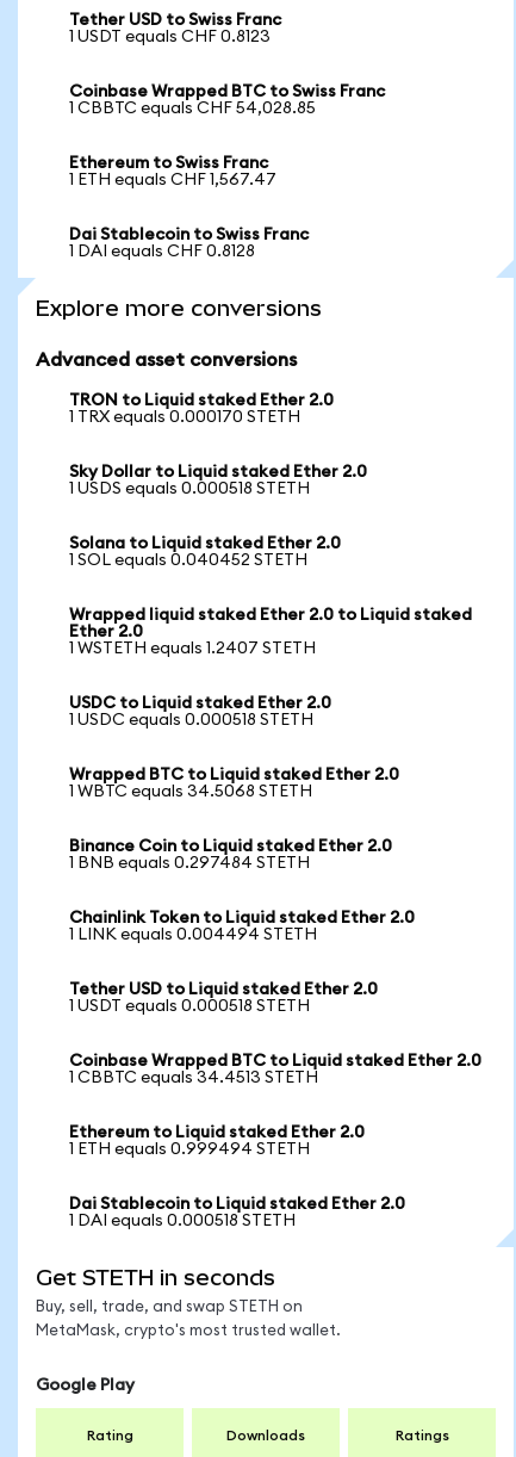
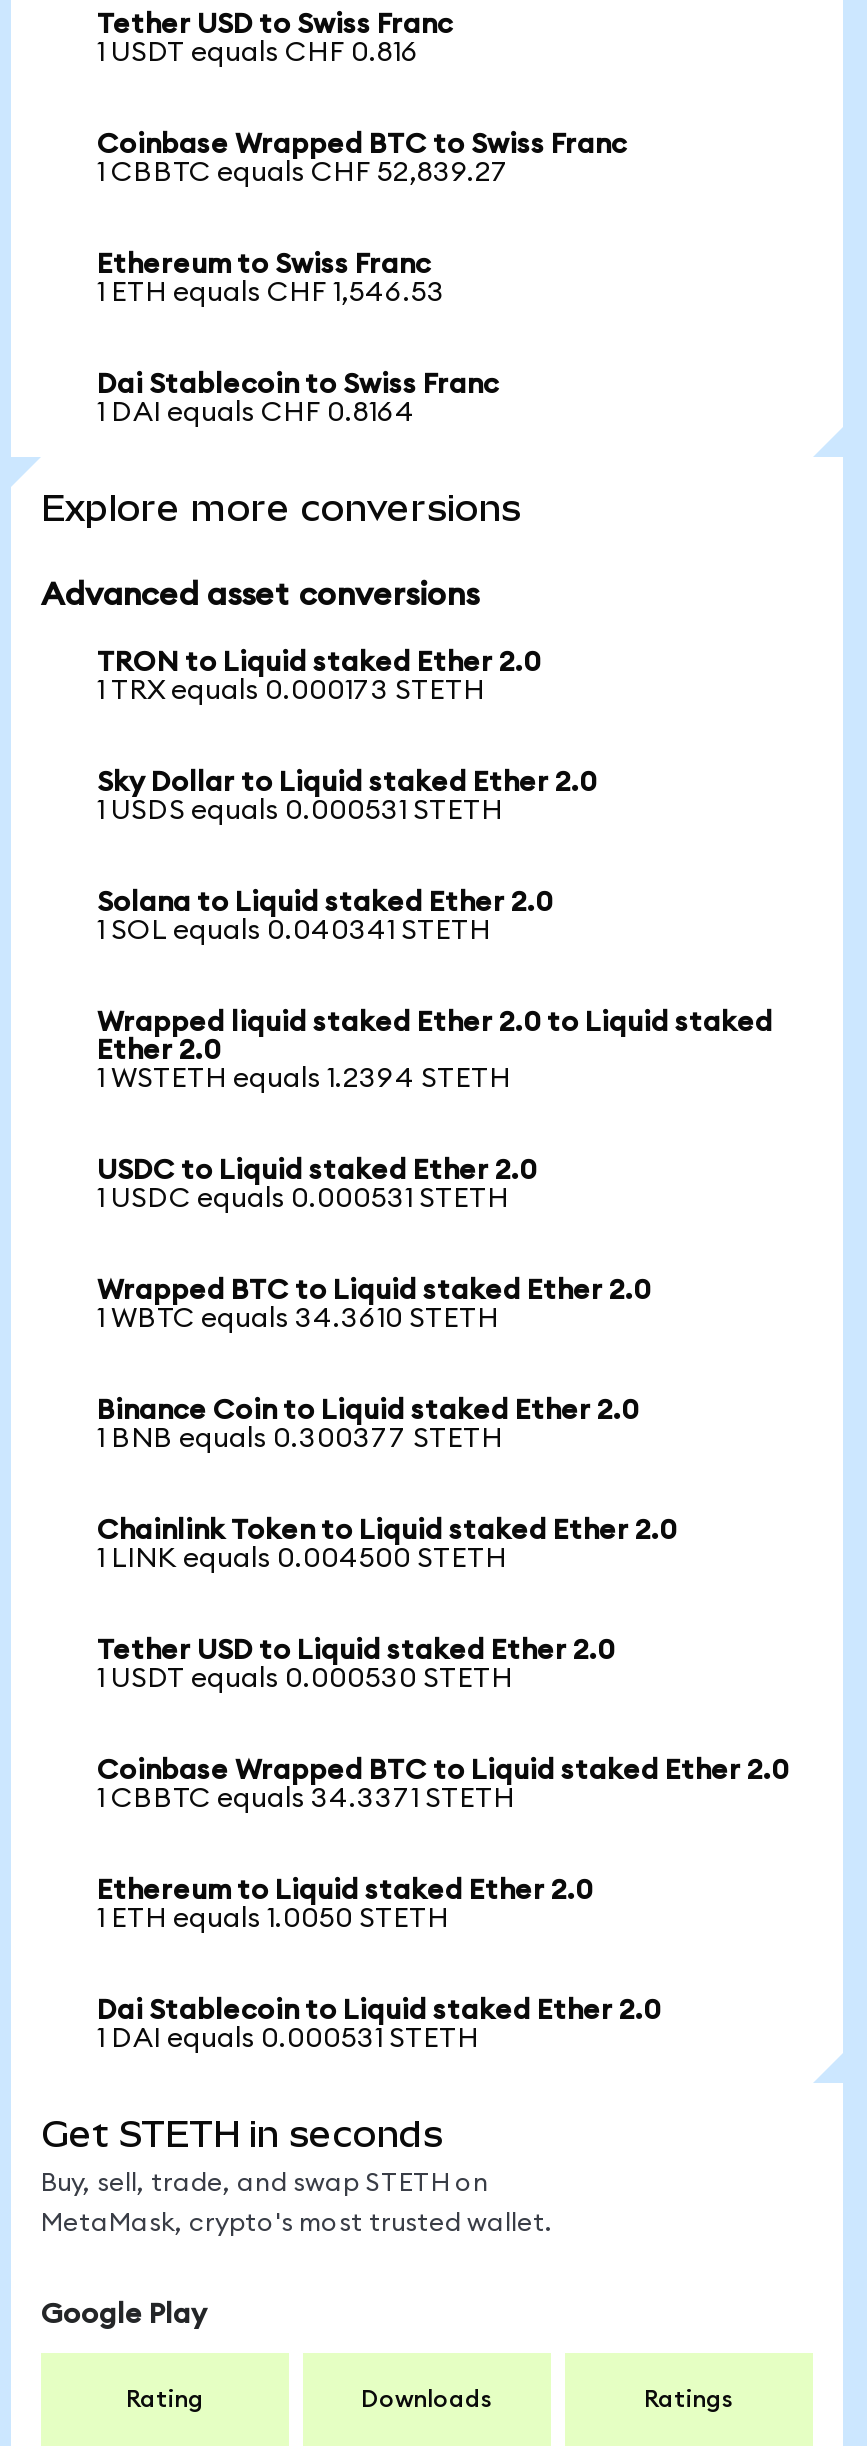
- 1 USDT equals CHF 0.8123
+ 1 USDT equals CHF 0.816

- 1 CBBTC equals CHF 54,028.85
+ 1 CBBTC equals CHF 52,839.27

- 1 ETH equals CHF 1,567.47
+ 1 ETH equals CHF 1,546.53

- 1 DAI equals CHF 0.8128
+ 1 DAI equals CHF 0.8164

- 1 TRX equals 0.000170 STETH
+ 1 TRX equals 0.000173 STETH

- 1 USDS equals 0.000518 STETH
+ 1 USDS equals 0.000531 STETH

- 1 SOL equals 0.040452 STETH
+ 1 SOL equals 0.040341 STETH

- 1 WSTETH equals 1.2407 STETH
+ 1 WSTETH equals 1.2394 STETH

- 1 USDC equals 0.000518 STETH
+ 1 USDC equals 0.000531 STETH

- 1 WBTC equals 34.5068 STETH
+ 1 WBTC equals 34.3610 STETH

- 1 BNB equals 0.297484 STETH
+ 1 BNB equals 0.300377 STETH

- 1 LINK equals 0.004494 STETH
+ 1 LINK equals 0.004500 STETH

- 1 USDT equals 0.000518 STETH
+ 1 USDT equals 0.000530 STETH

- 1 CBBTC equals 34.4513 STETH
+ 1 CBBTC equals 34.3371 STETH

- 1 ETH equals 0.999494 STETH
+ 1 ETH equals 1.0050 STETH

- 1 DAI equals 0.000518 STETH
+ 1 DAI equals 0.000531 STETH
